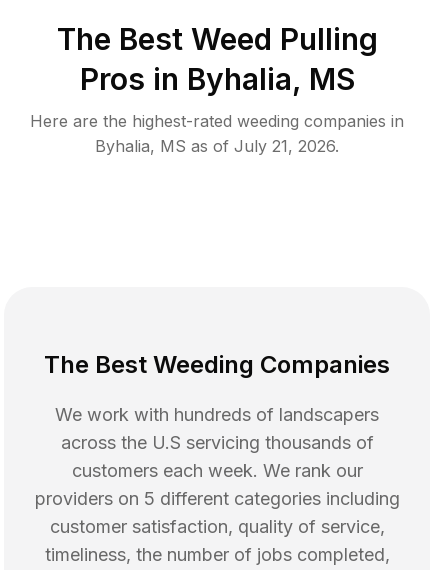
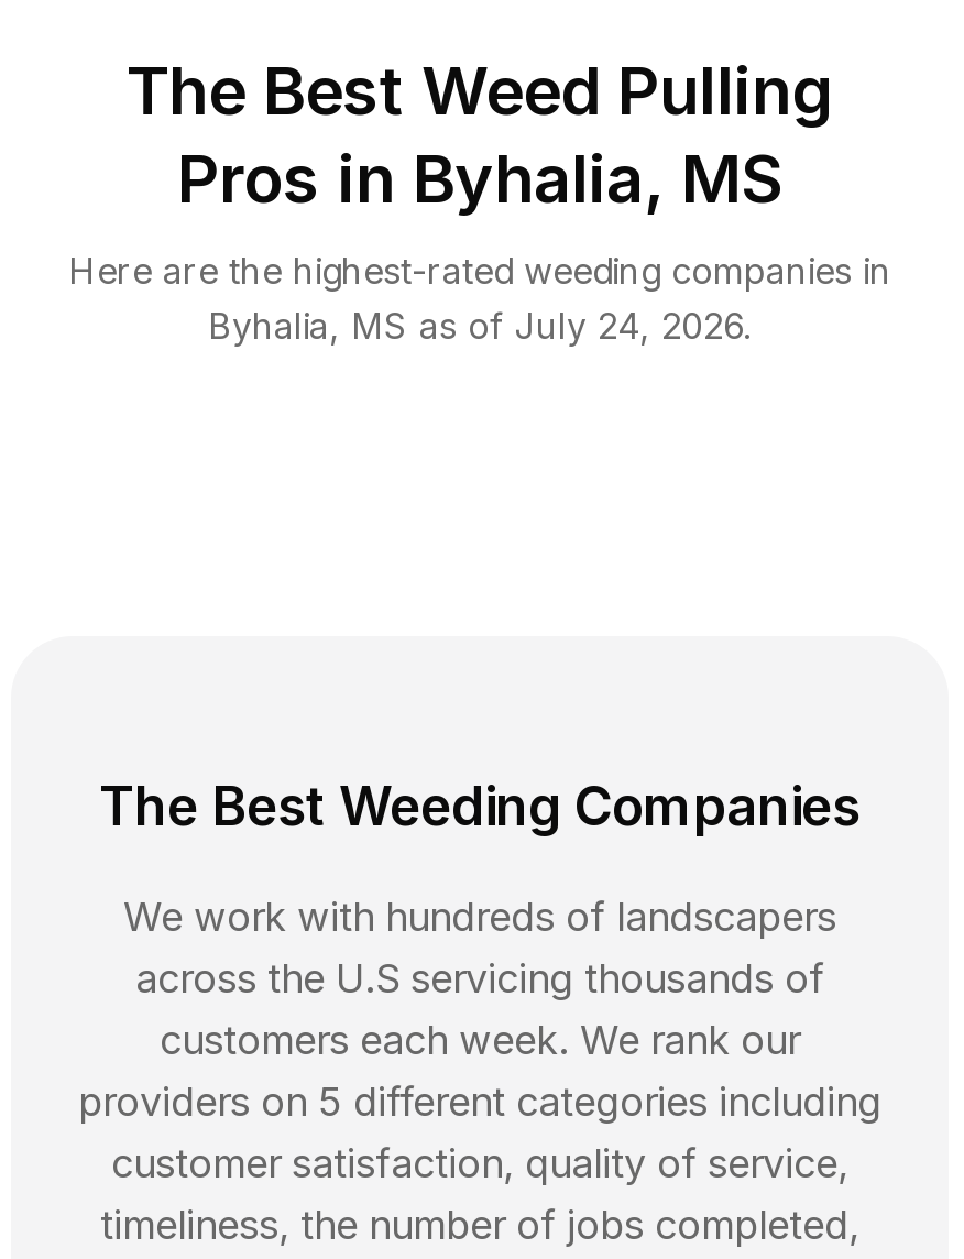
- Byhalia, MS as of July 21, 2026.
+ Byhalia, MS as of July 24, 2026.
